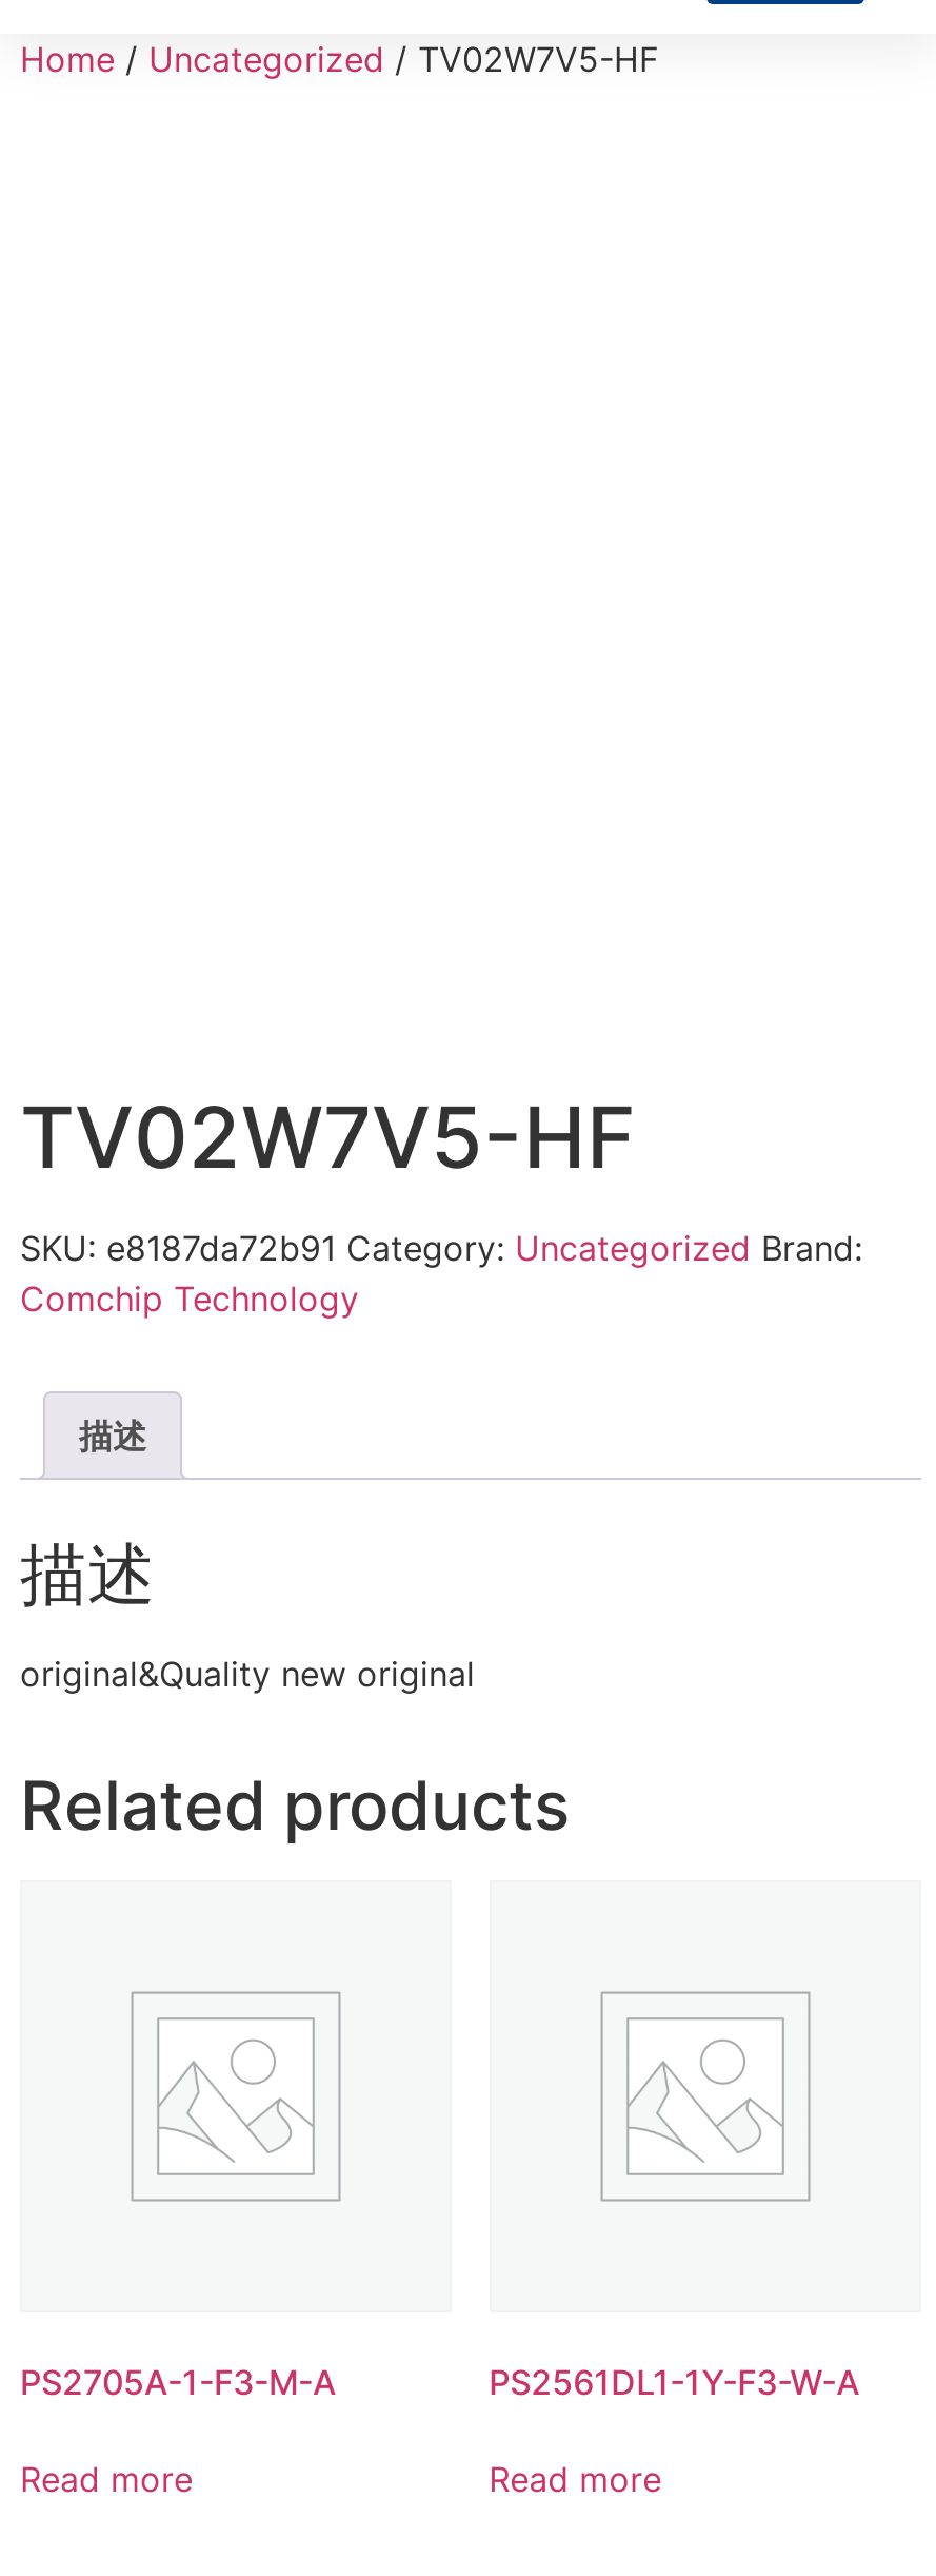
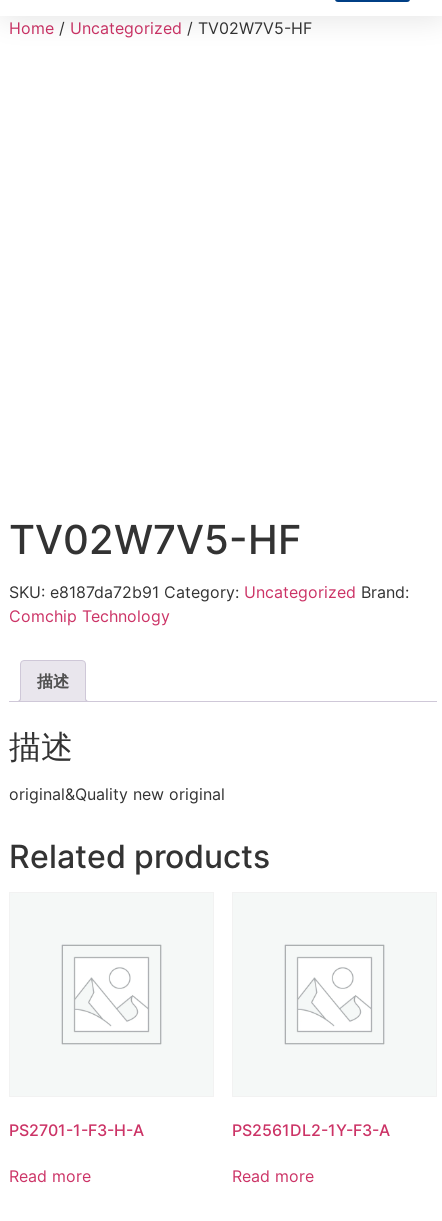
- PS2705A-1-F3-M-A
+ PS2701-1-F3-H-A

- PS2561DL1-1Y-F3-W-A
+ PS2561DL2-1Y-F3-A
